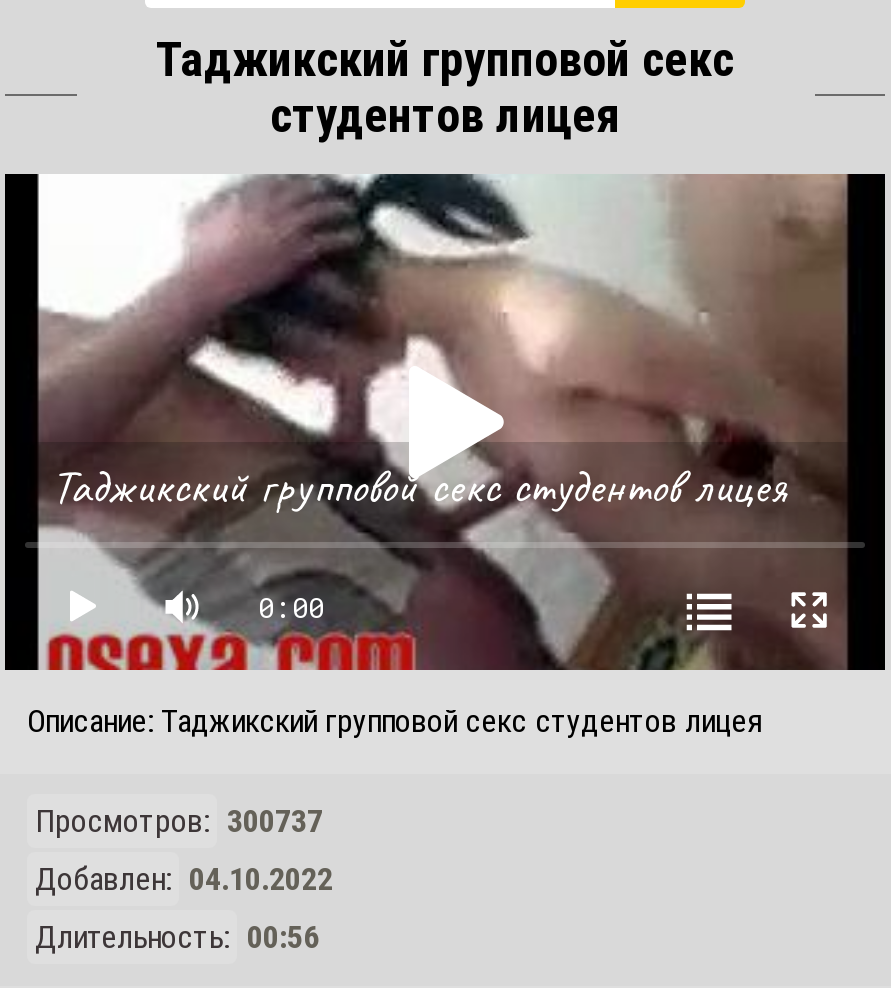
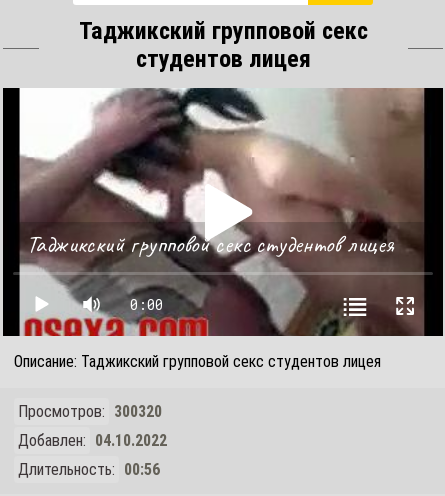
- Просмотров: 300737
+ Просмотров: 300320
